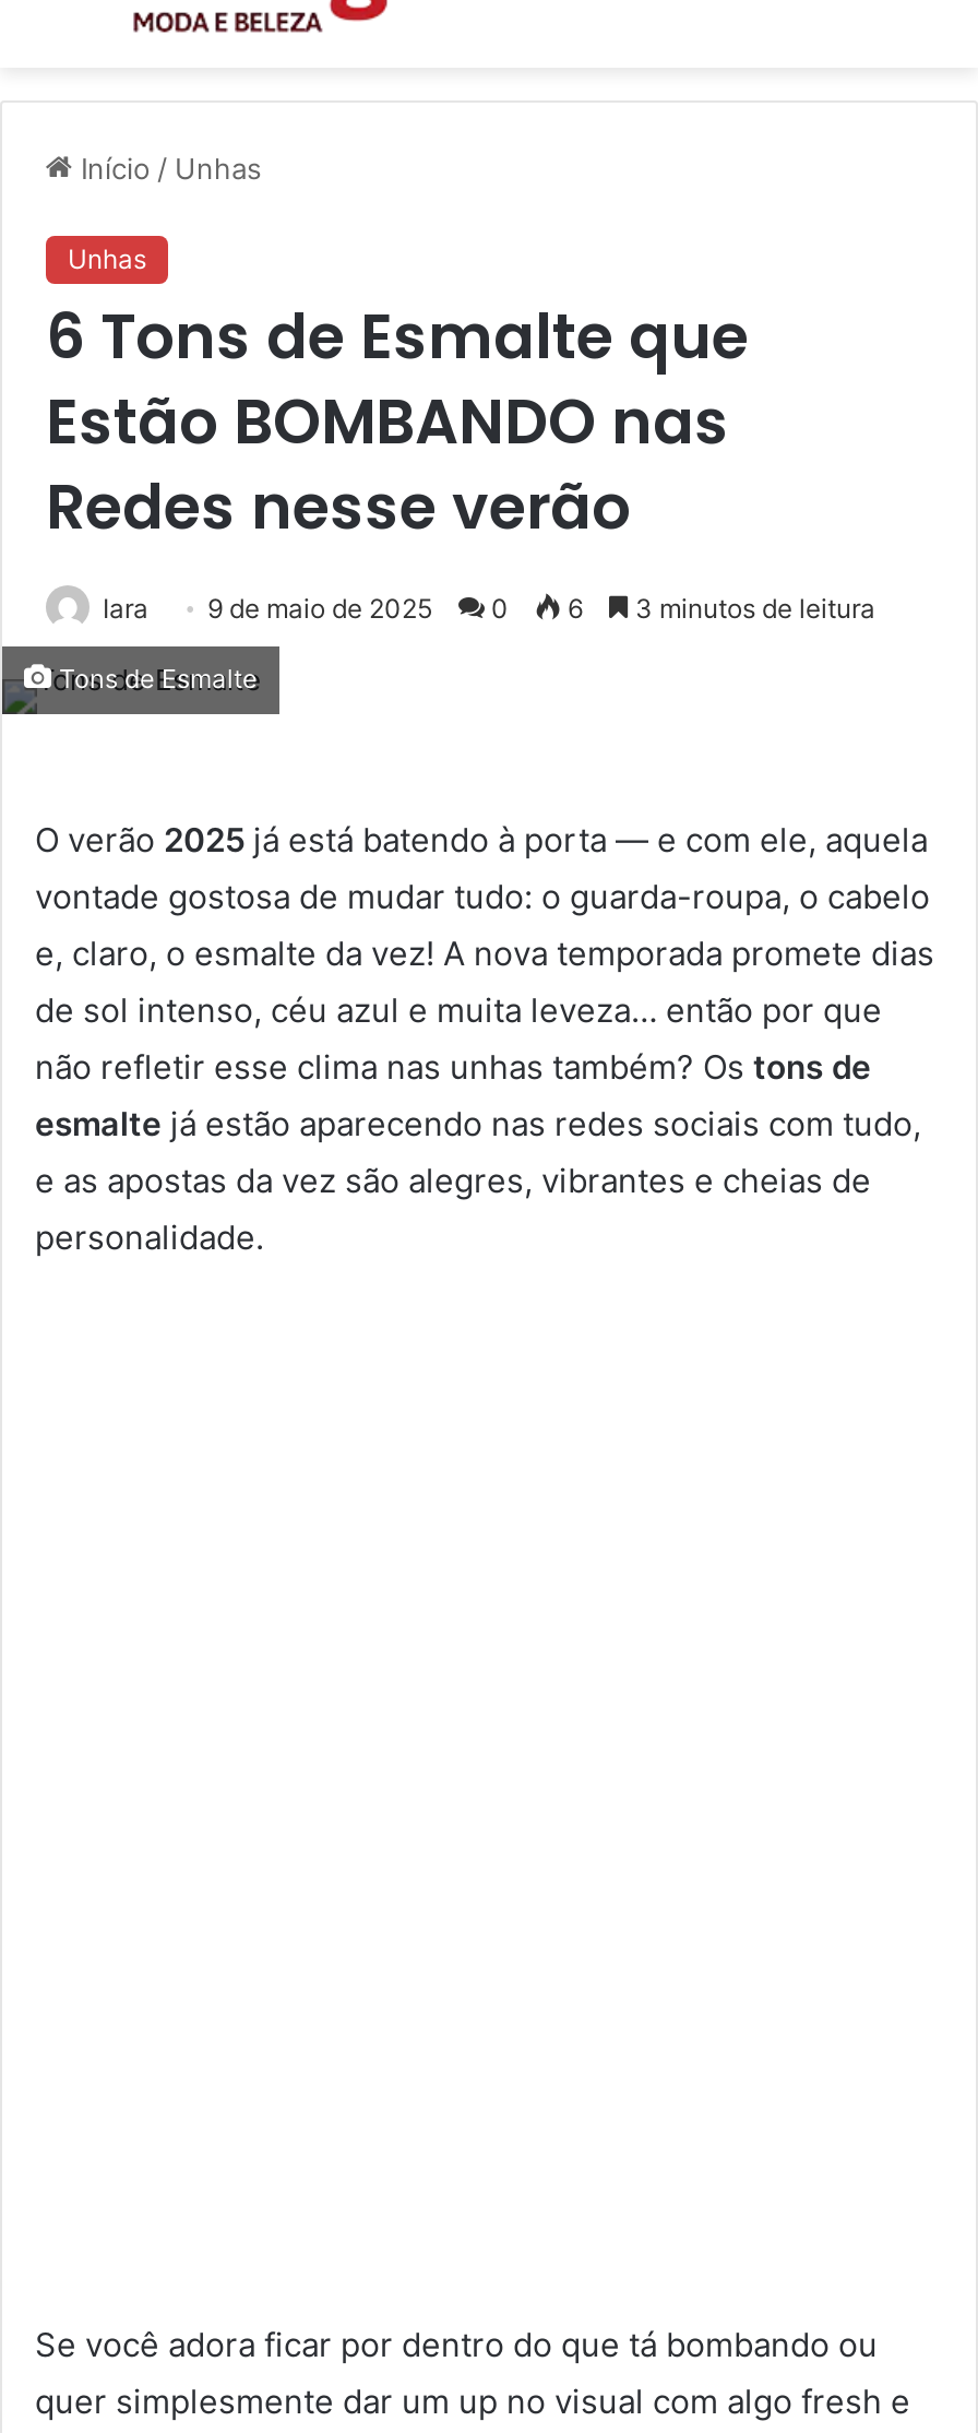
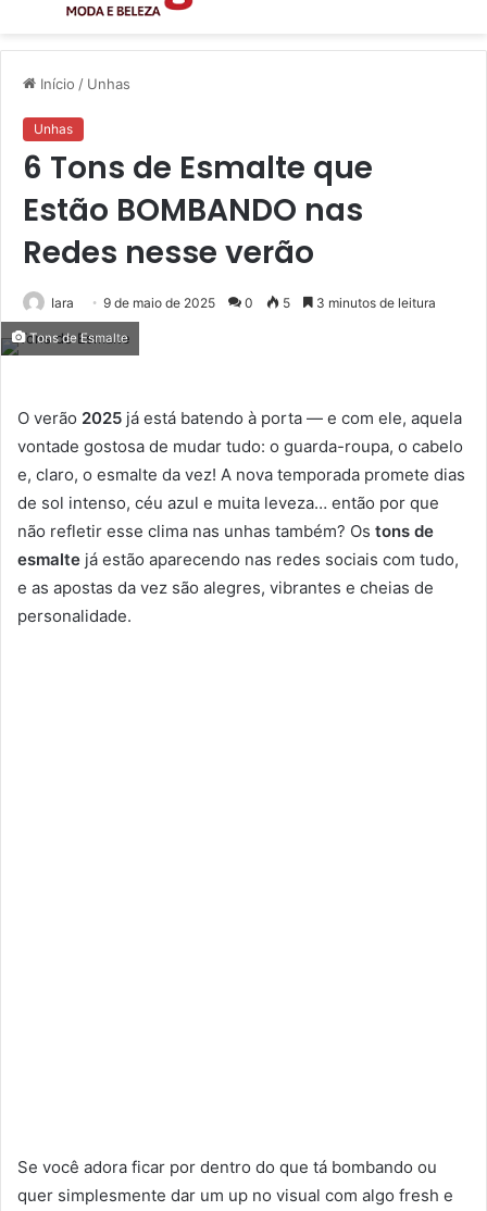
- 6
+ 5
